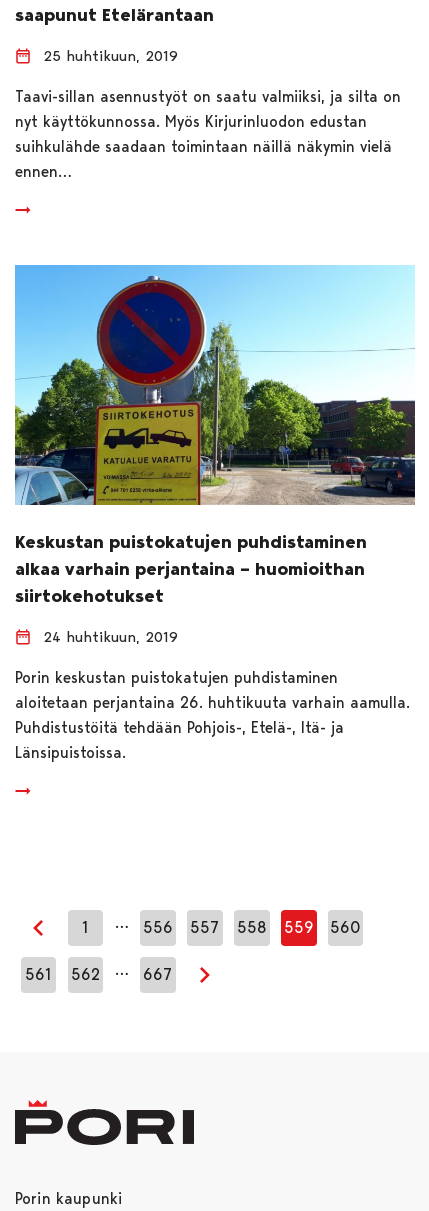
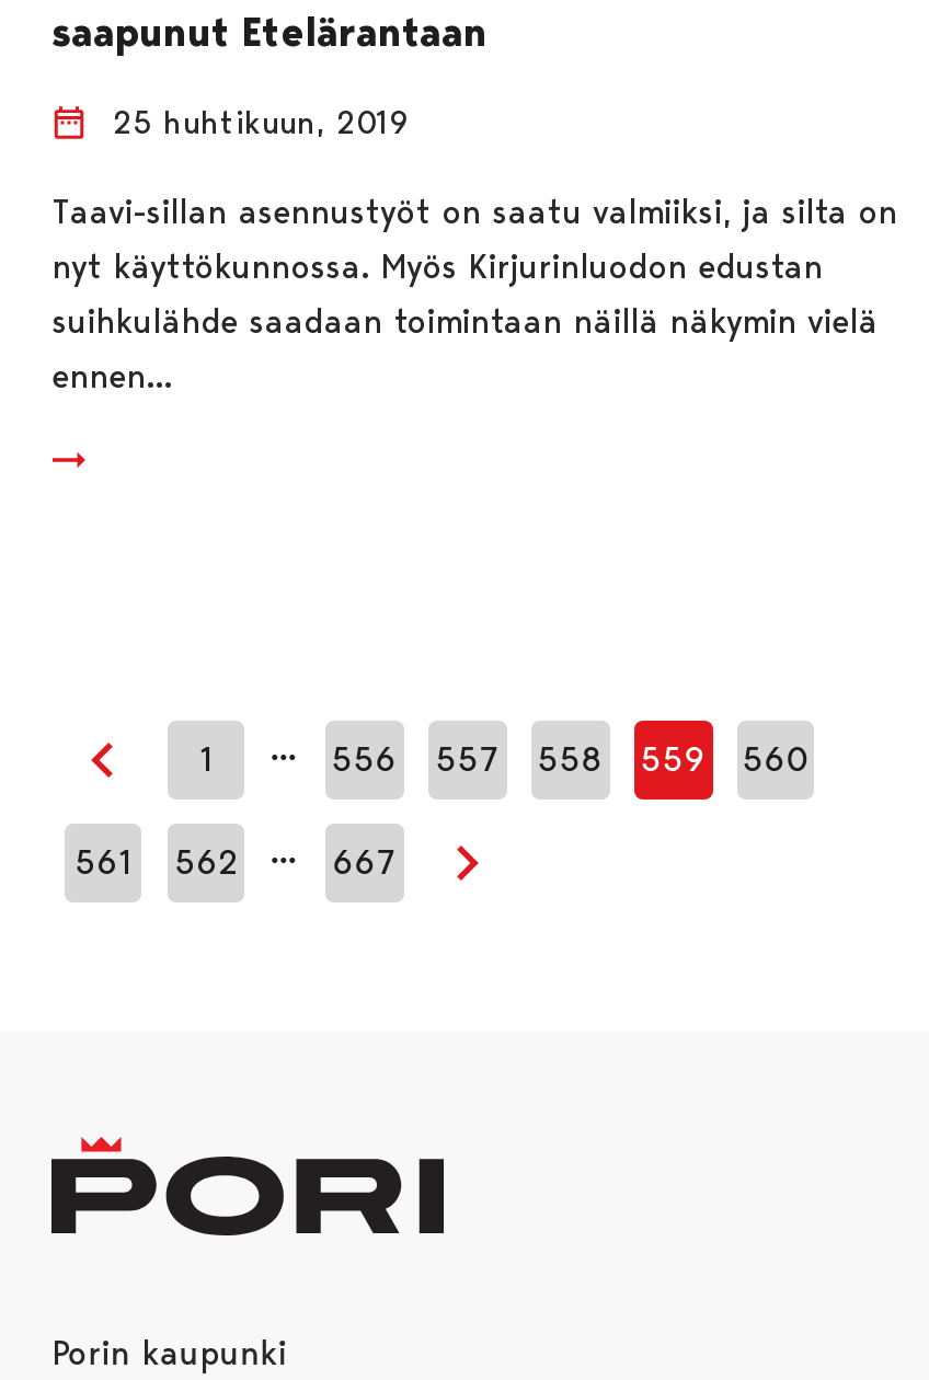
- [image]
- Keskustan puistokatujen puhdistaminen
- alkaa varhain perjantaina – huomioithan
- siirtokehotukset
- 24 huhtikuun, 2019
- Porin keskustan puistokatujen puhdistaminen
- aloitetaan perjantaina 26. huhtikuuta varhain aamulla.
- Puhdistustöitä tehdään Pohjois-, Etelä-, Itä- ja
- Länsipuistoissa.
